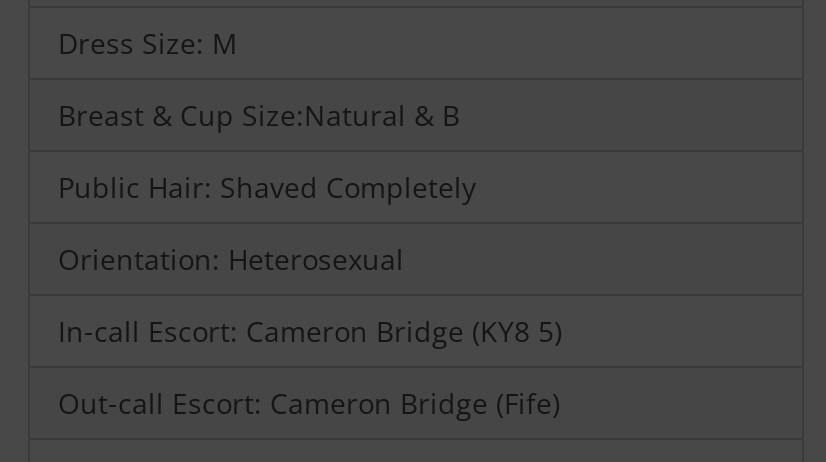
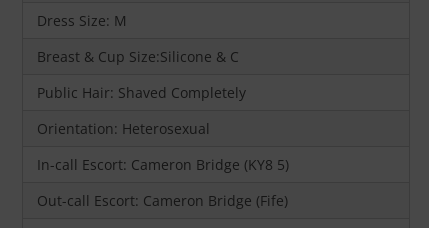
- Breast & Cup Size:Natural & B
+ Breast & Cup Size:Silicone & C
